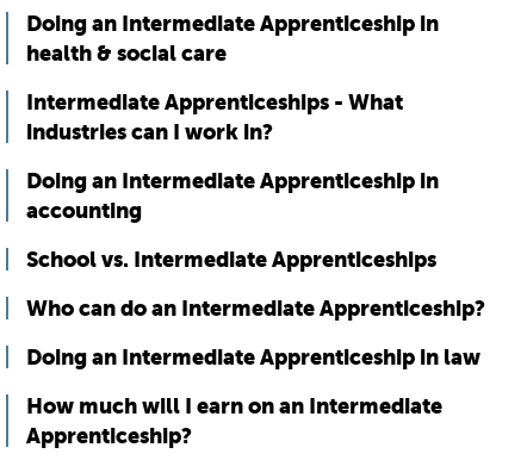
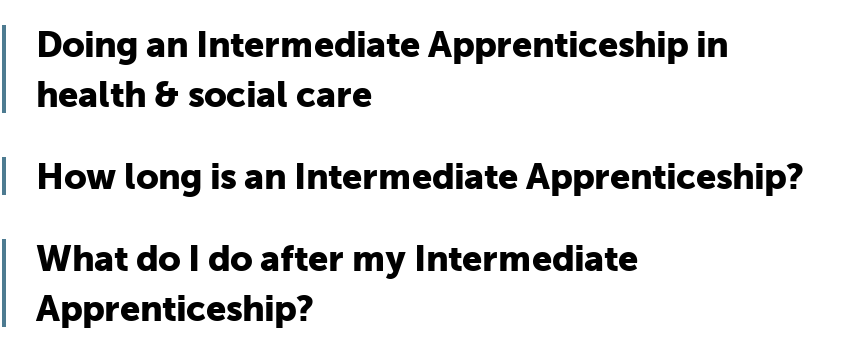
- Intermediate Apprenticeships - What
- industries can I work in?
- Doing an Intermediate Apprenticeship in
- accounting
- School vs. Intermediate Apprenticeships
- Who can do an Intermediate Apprenticeship?
- Doing an Intermediate Apprenticeship in law
- How much will I earn on an Intermediate
+ How long is an Intermediate Apprenticeship?
+ What do I do after my Intermediate
